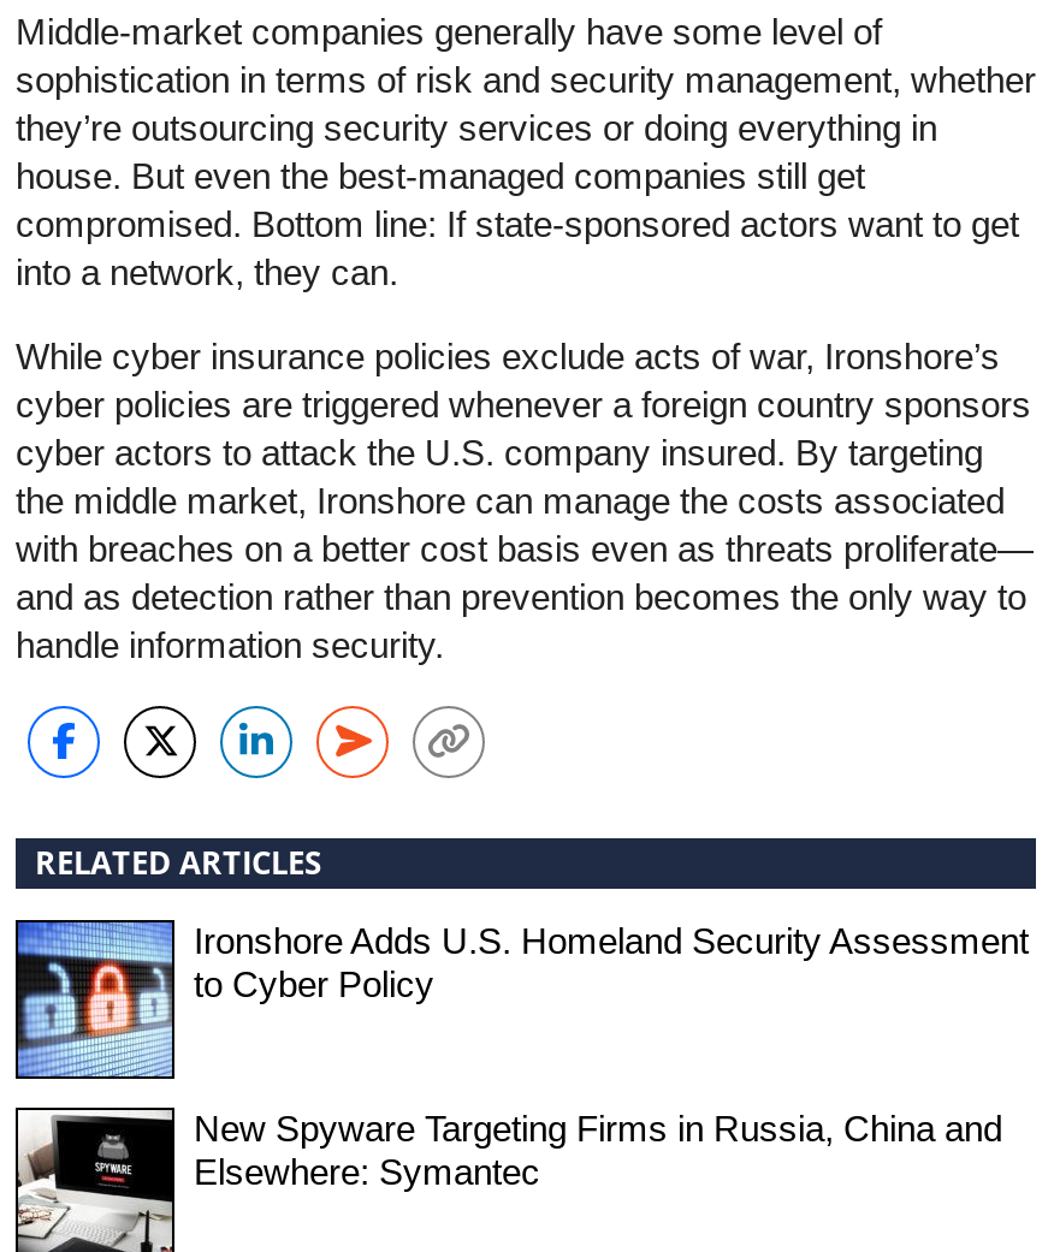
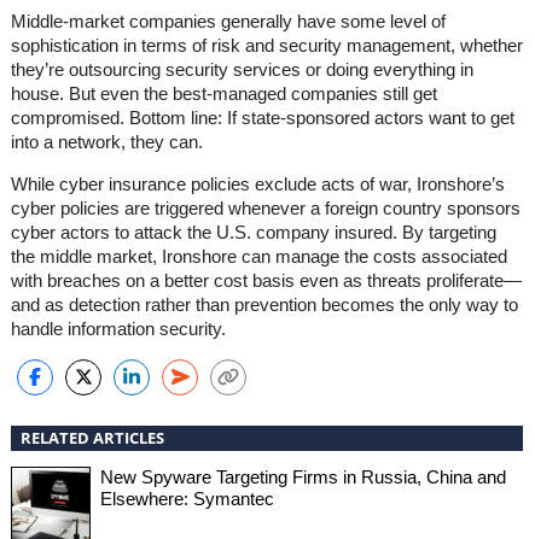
- [image]
- Ironshore Adds U.S. Homeland Security Assessment
- to Cyber Policy
